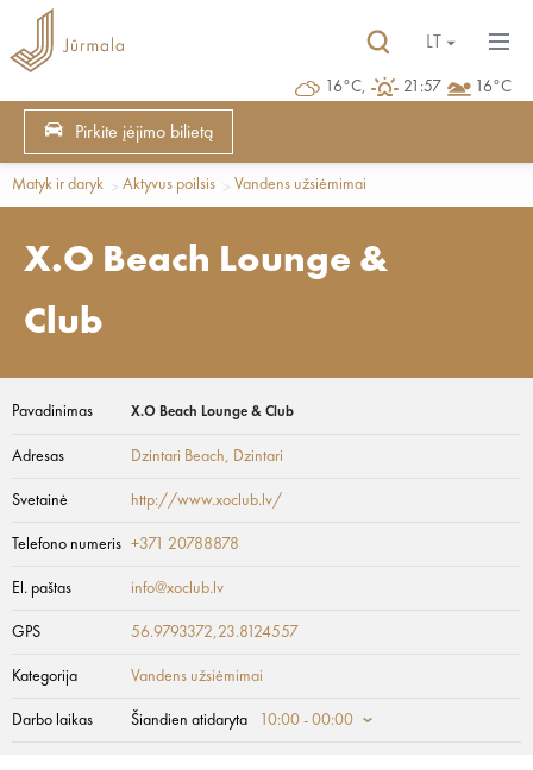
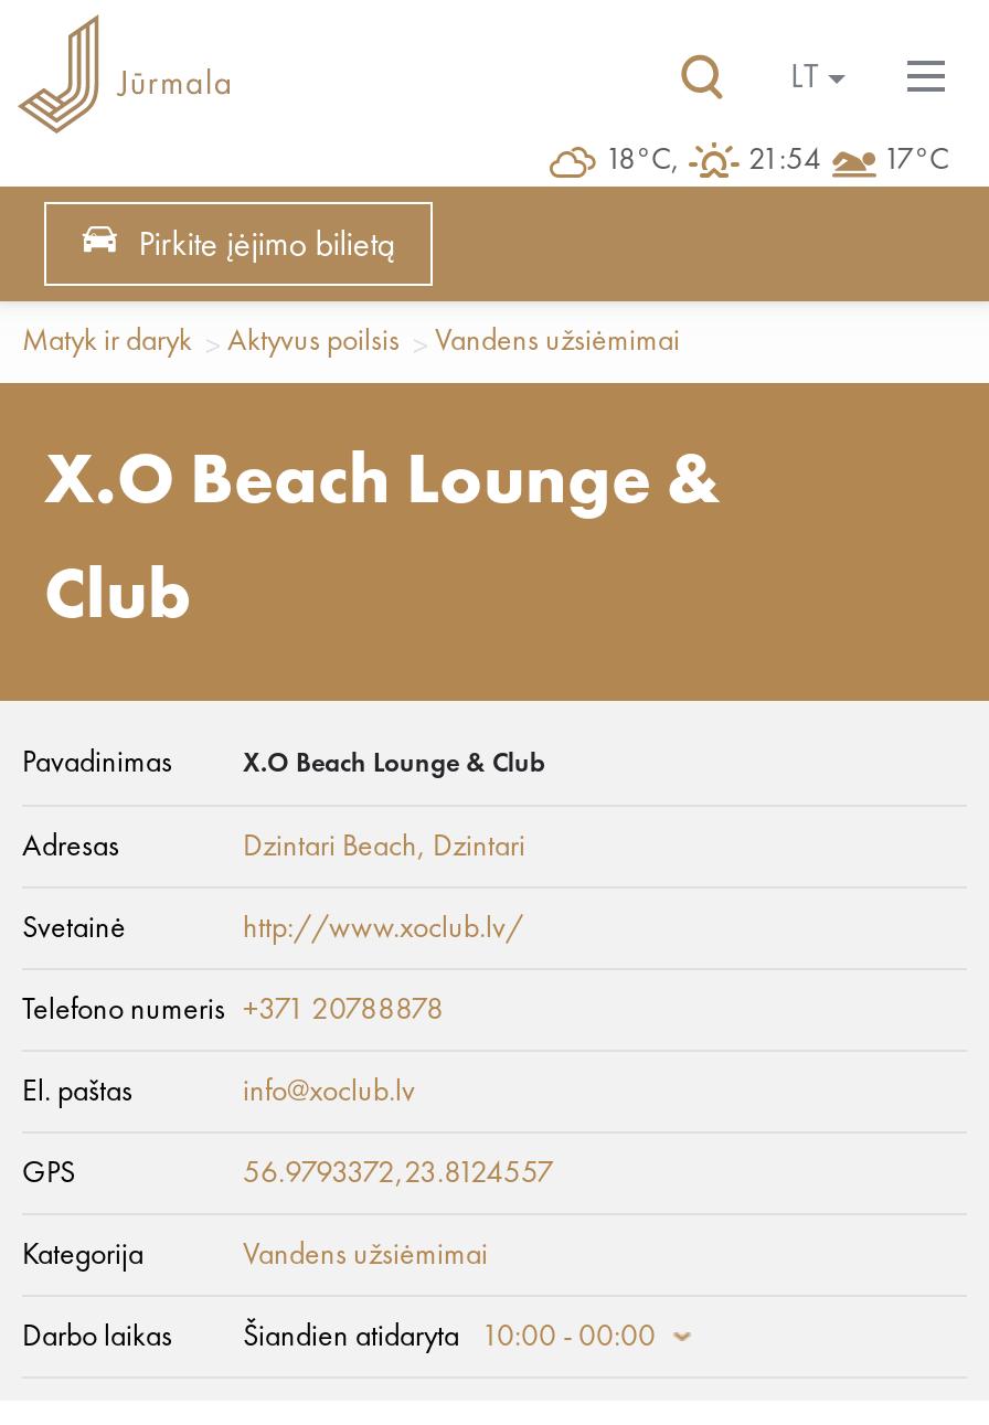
- 16°C,
- 21:57
- 16°C
+ 18°C,
+ 21:54
+ 17°C
